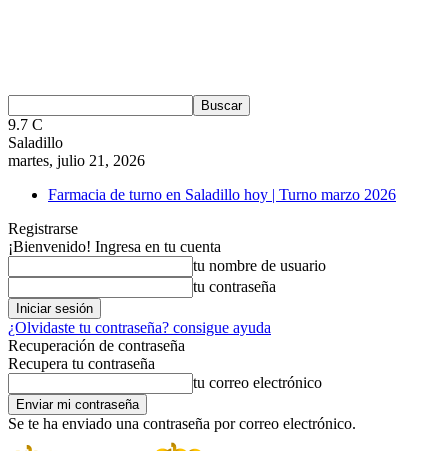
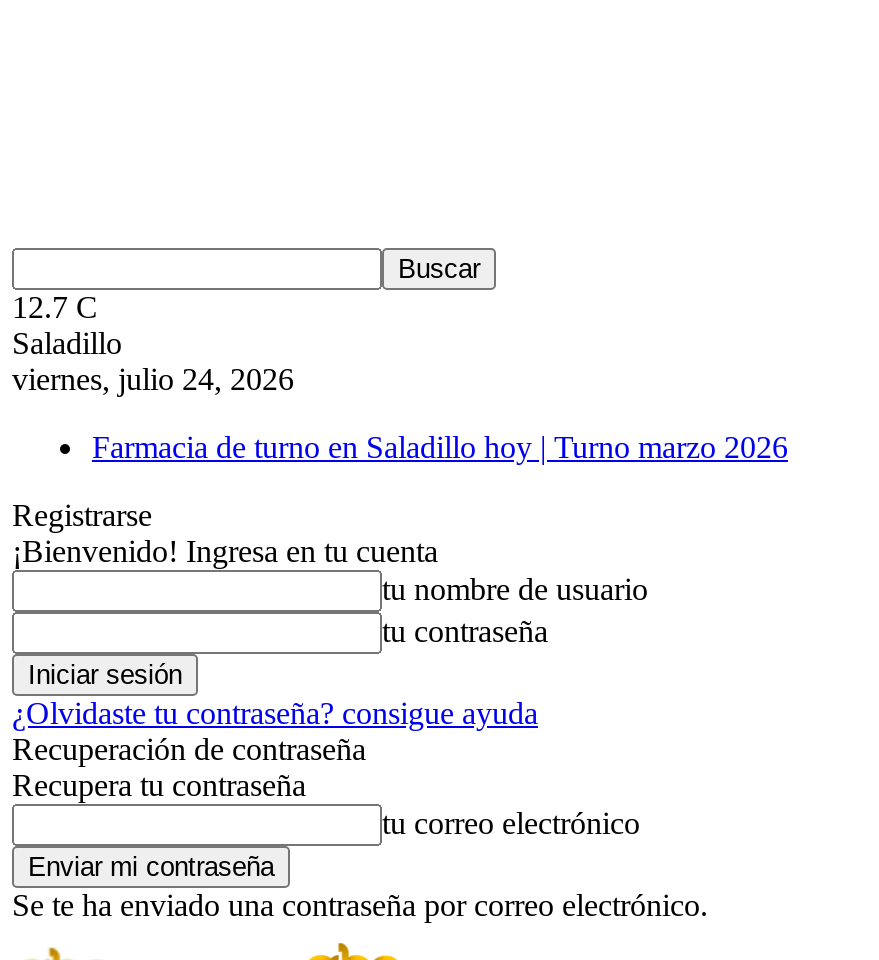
- 9.7 C
+ 12.7 C

- martes, julio 21, 2026
+ viernes, julio 24, 2026
